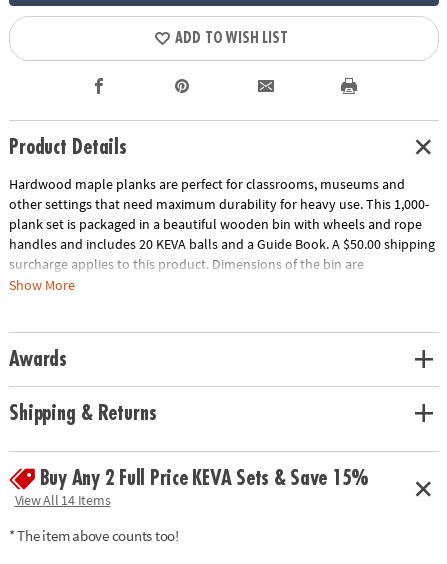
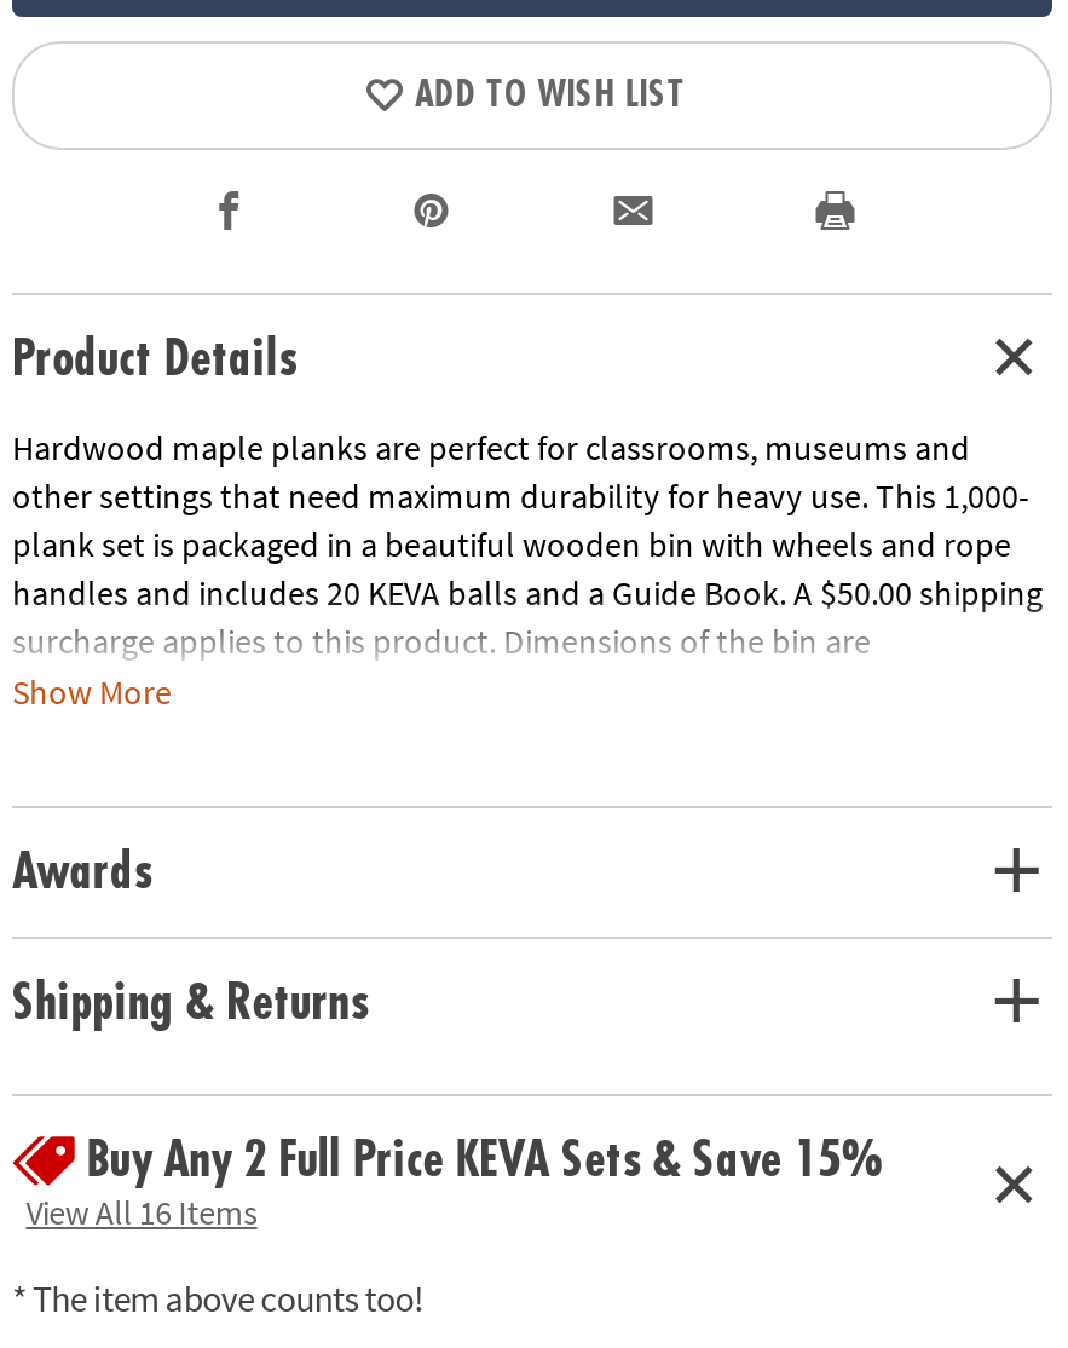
- View All 14 Items
+ View All 16 Items
